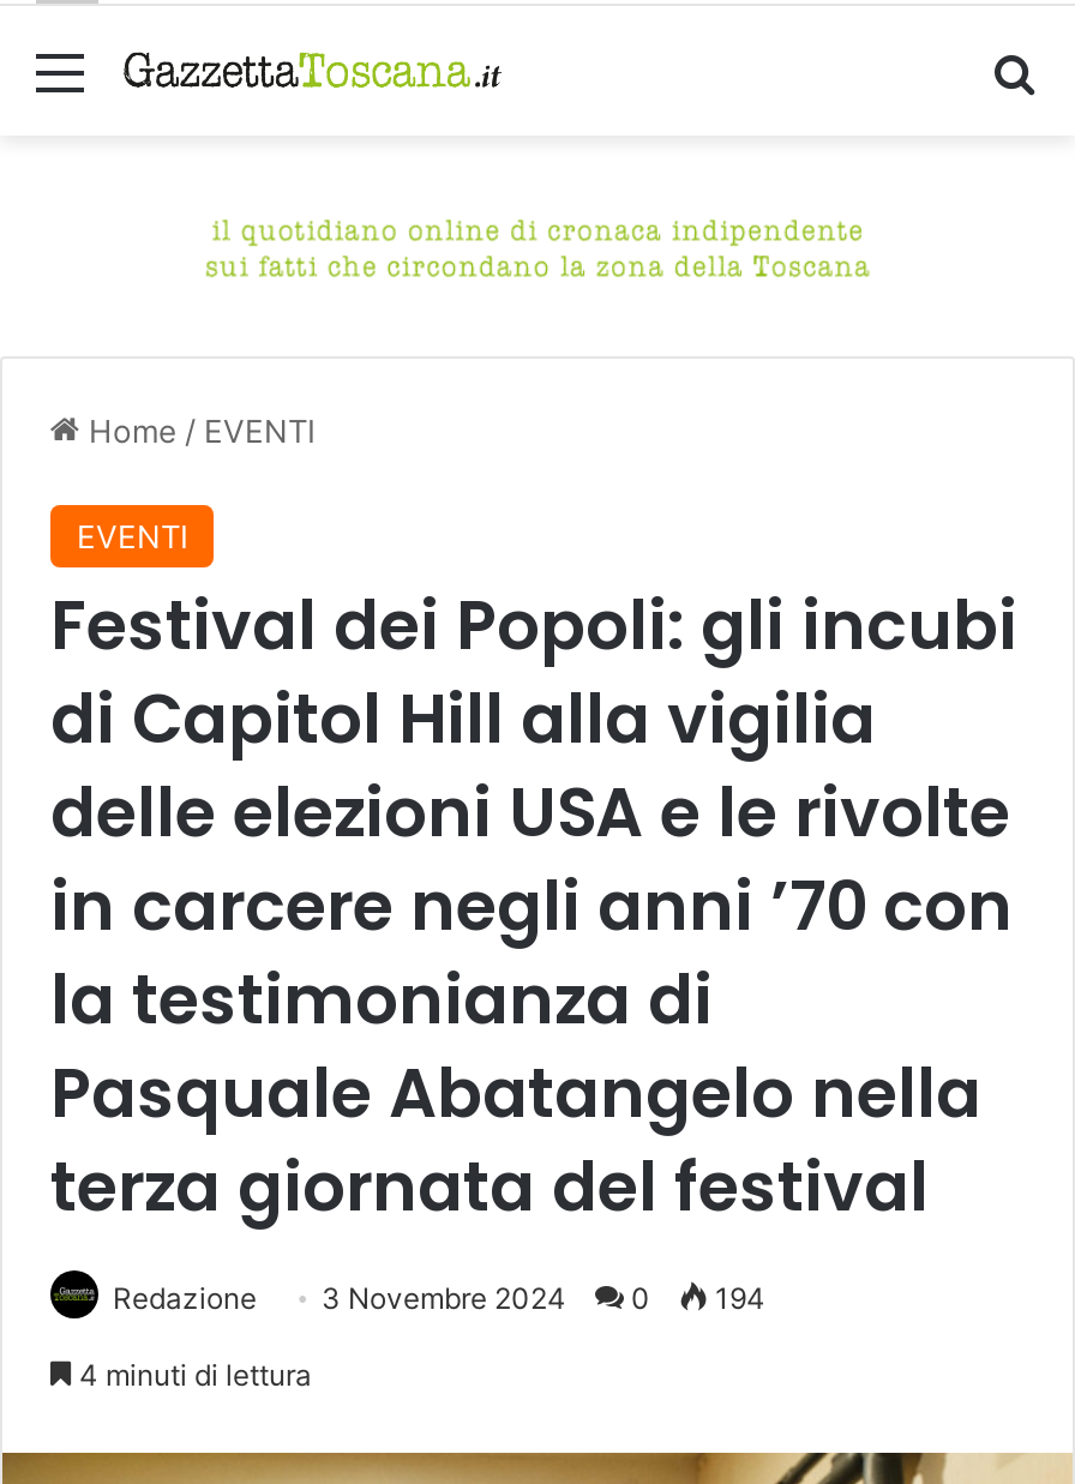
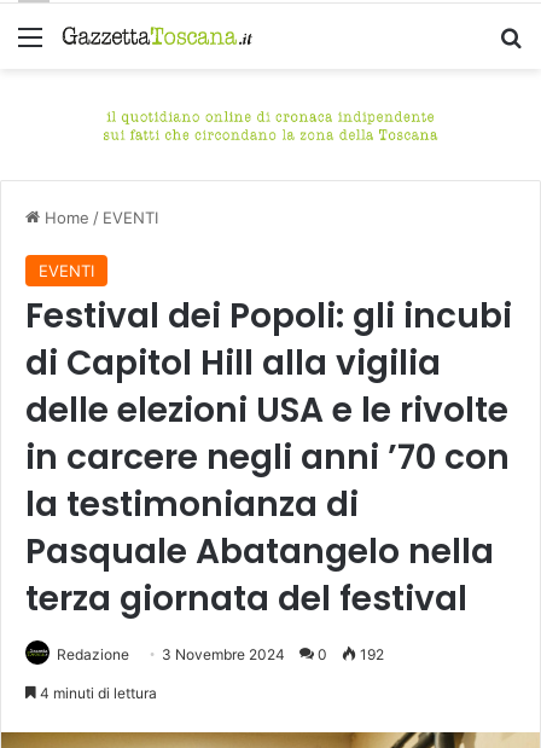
- Redazione 3 Novembre 2024 0 194
+ Redazione 3 Novembre 2024 0 192
